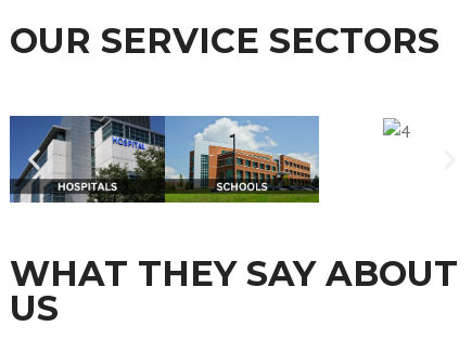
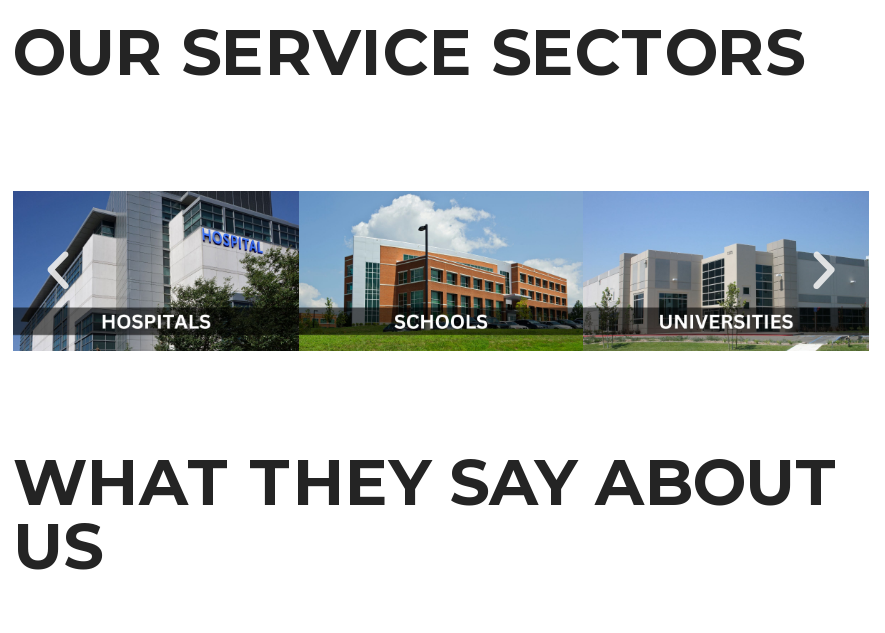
+ [image]
